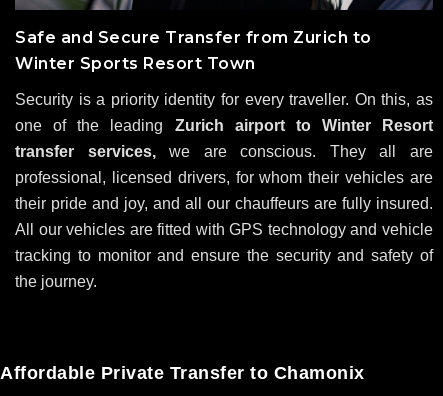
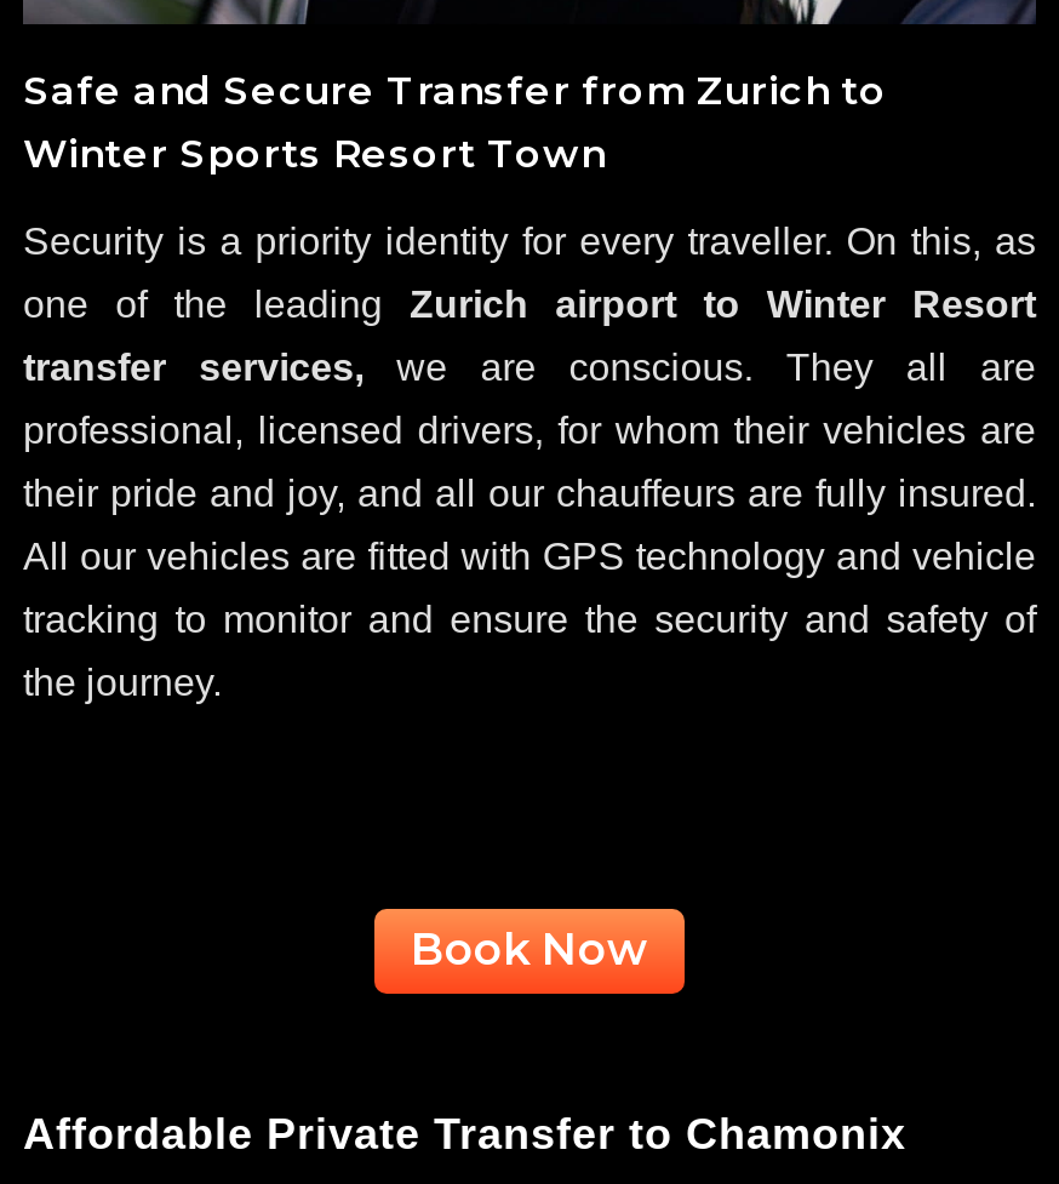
+ Book Now
